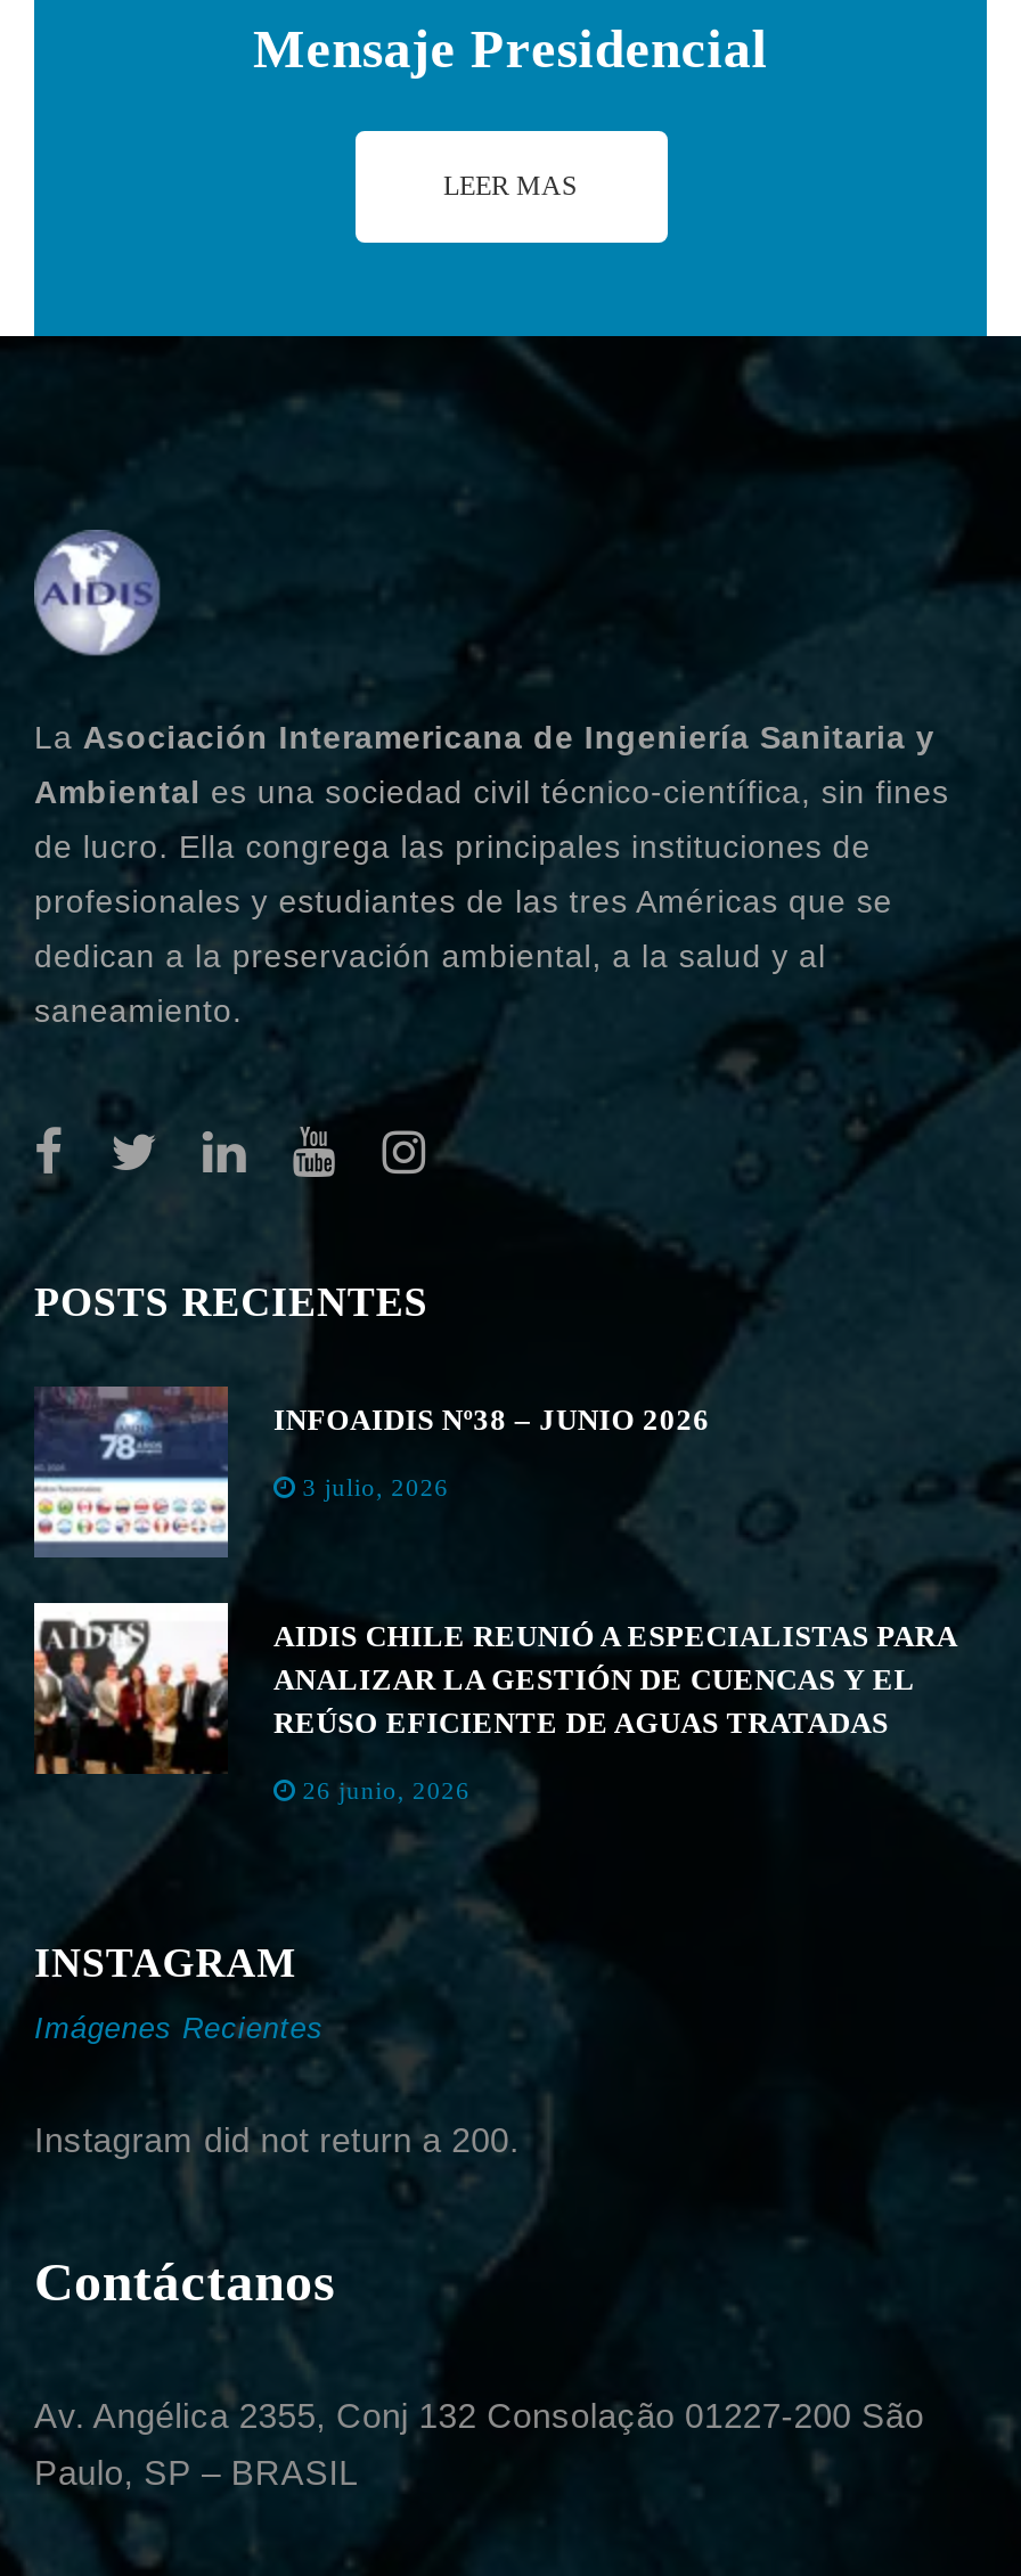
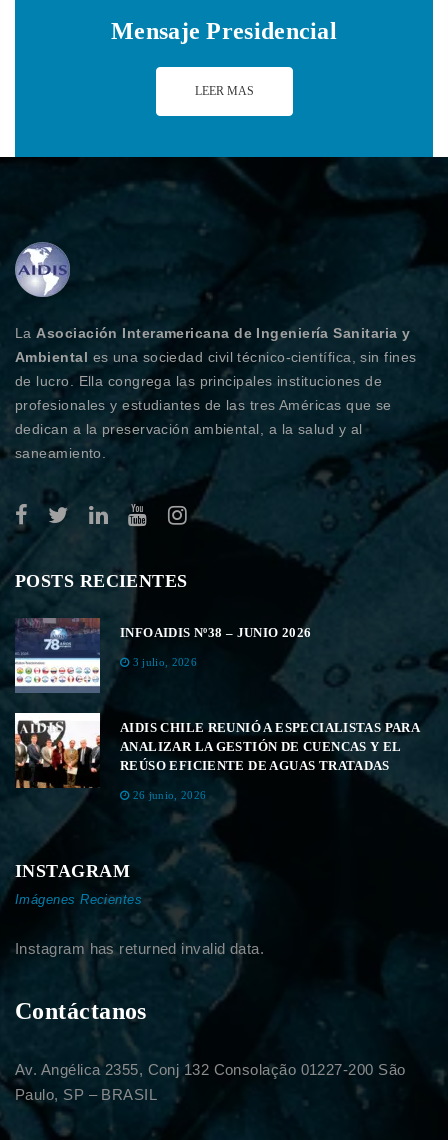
- Instagram did not return a 200.
+ Instagram has returned invalid data.
